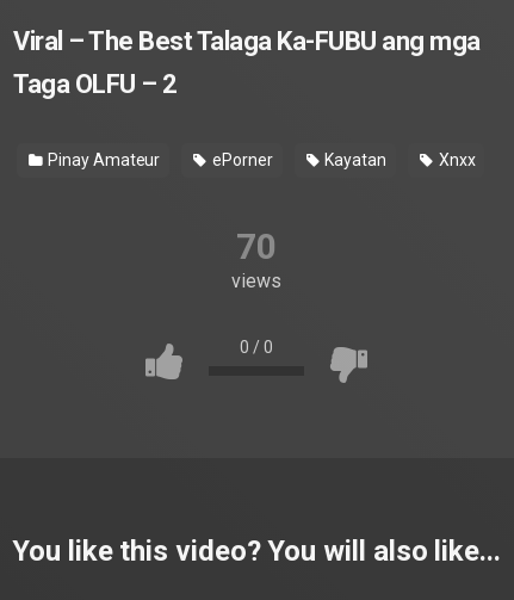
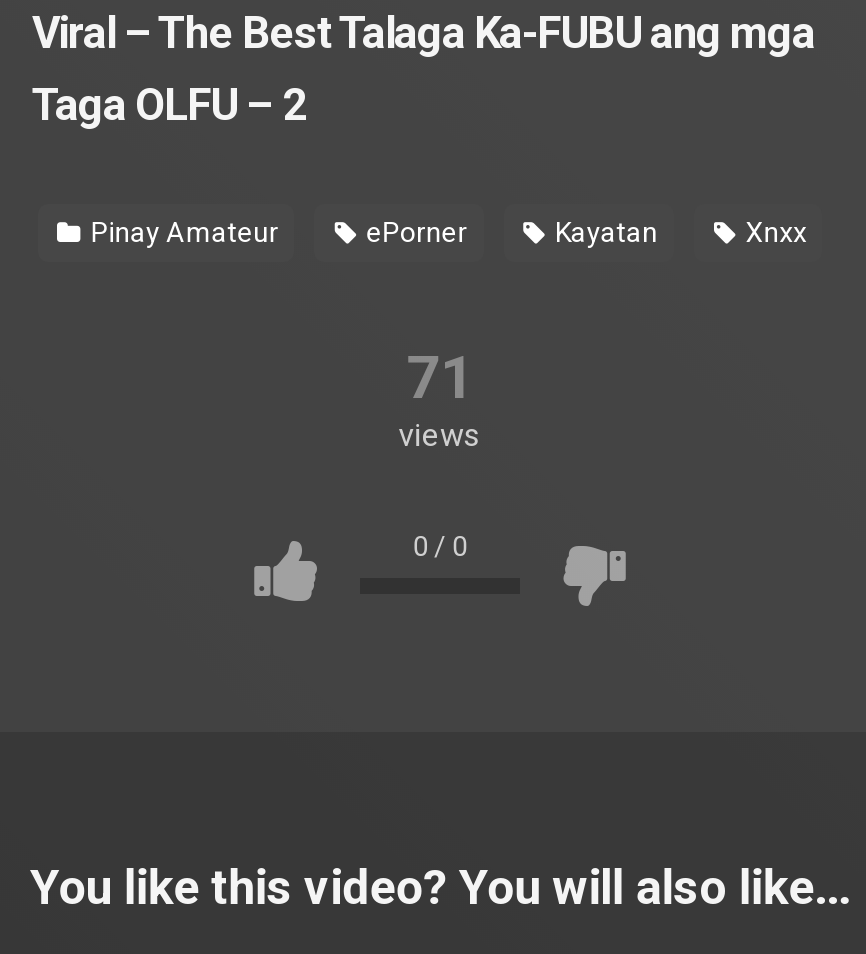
- 70
+ 71
